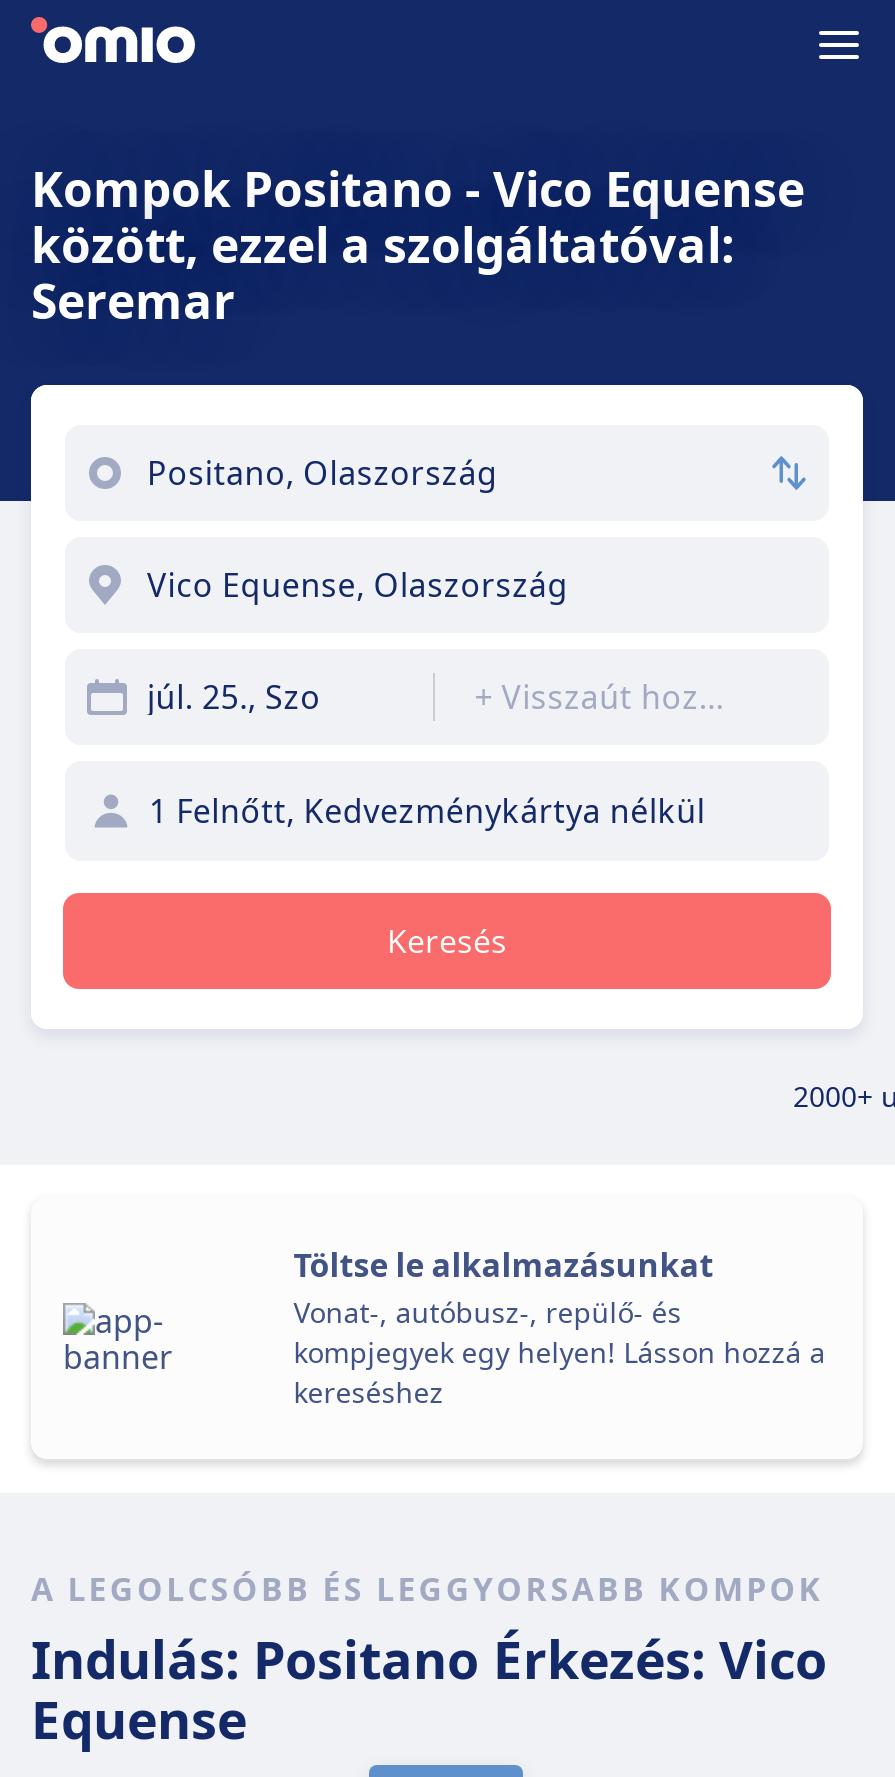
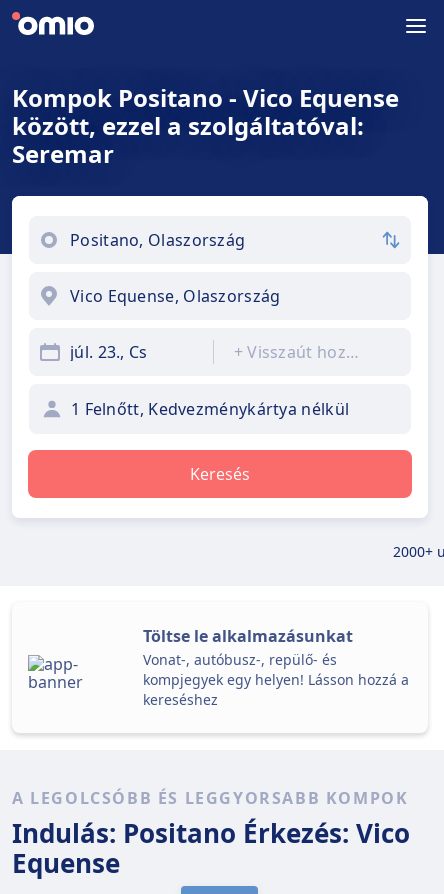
- júl. 25., Szo
+ júl. 23., Cs
